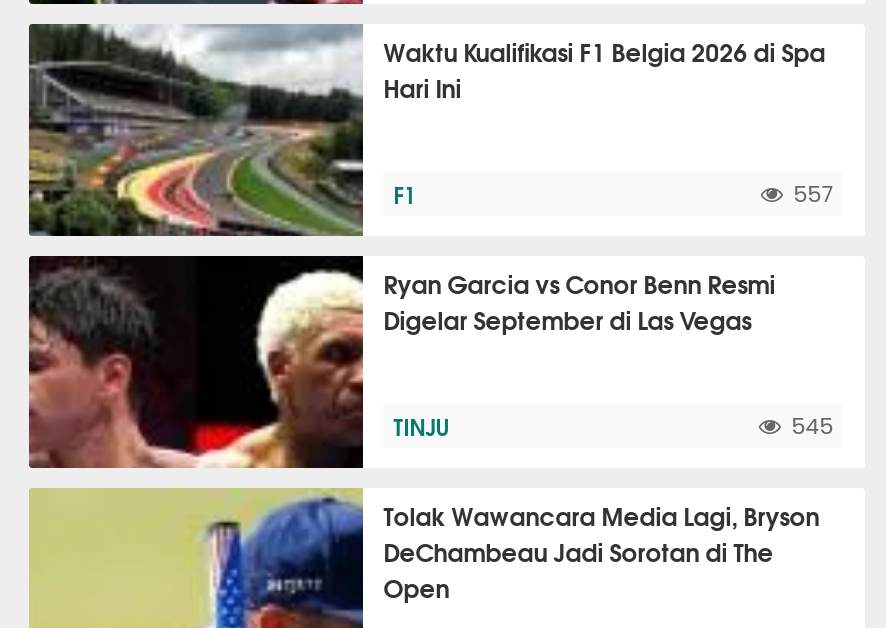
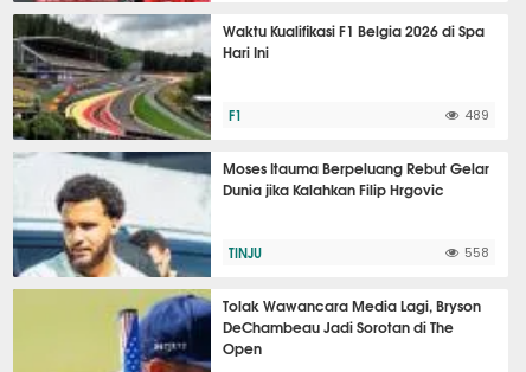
- 557
+ 489

- [image]
- Ryan Garcia vs Conor Benn Resmi
- Digelar September di Las Vegas
+ [image]
+ Moses Itauma Berpeluang Rebut Gelar
+ Dunia jika Kalahkan Filip Hrgovic

- 545
+ 558
